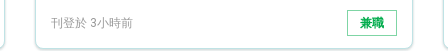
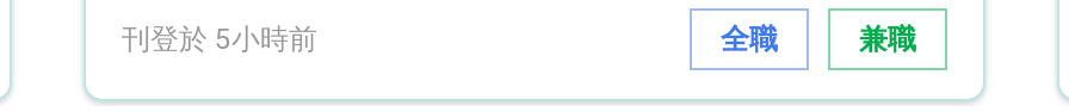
- 刊登於 3小時前
+ 刊登於 5小時前
+ 全職
